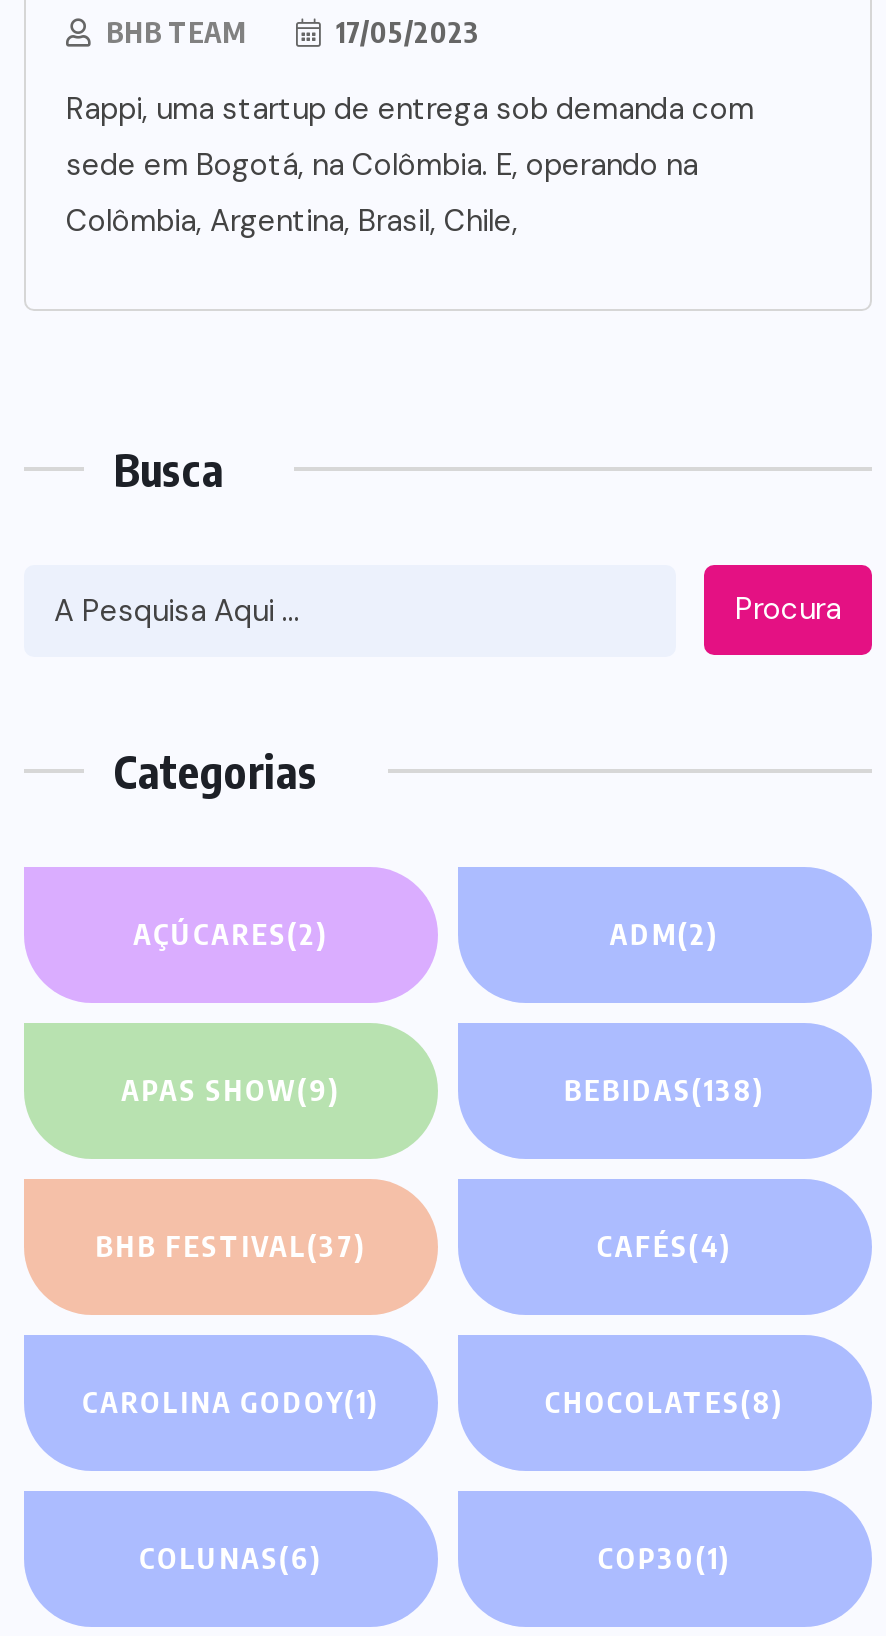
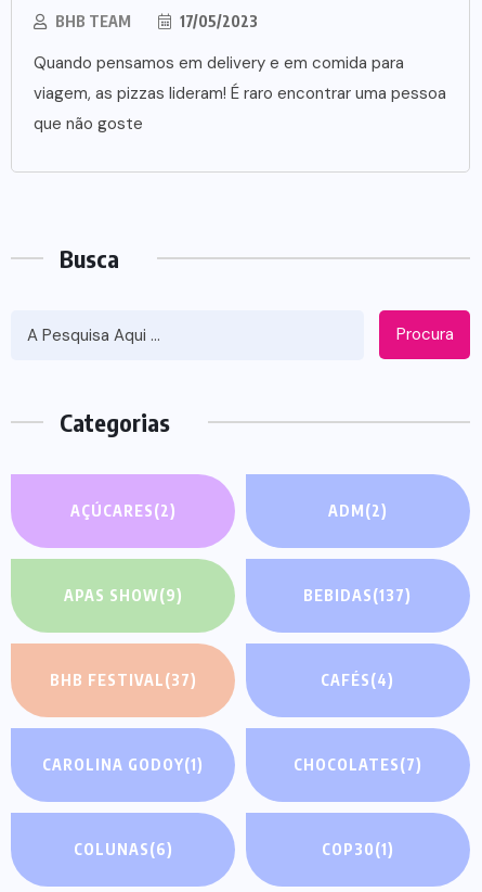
- Rappi, uma startup de entrega sob demanda com
- sede em Bogotá, na Colômbia. E, operando na
- Colômbia, Argentina, Brasil, Chile,
+ Quando pensamos em delivery e em comida para
+ viagem, as pizzas lideram! É raro encontrar uma pessoa
+ que não goste

- BEBIDAS(138)
+ BEBIDAS(137)

- CHOCOLATES(8)
+ CHOCOLATES(7)
